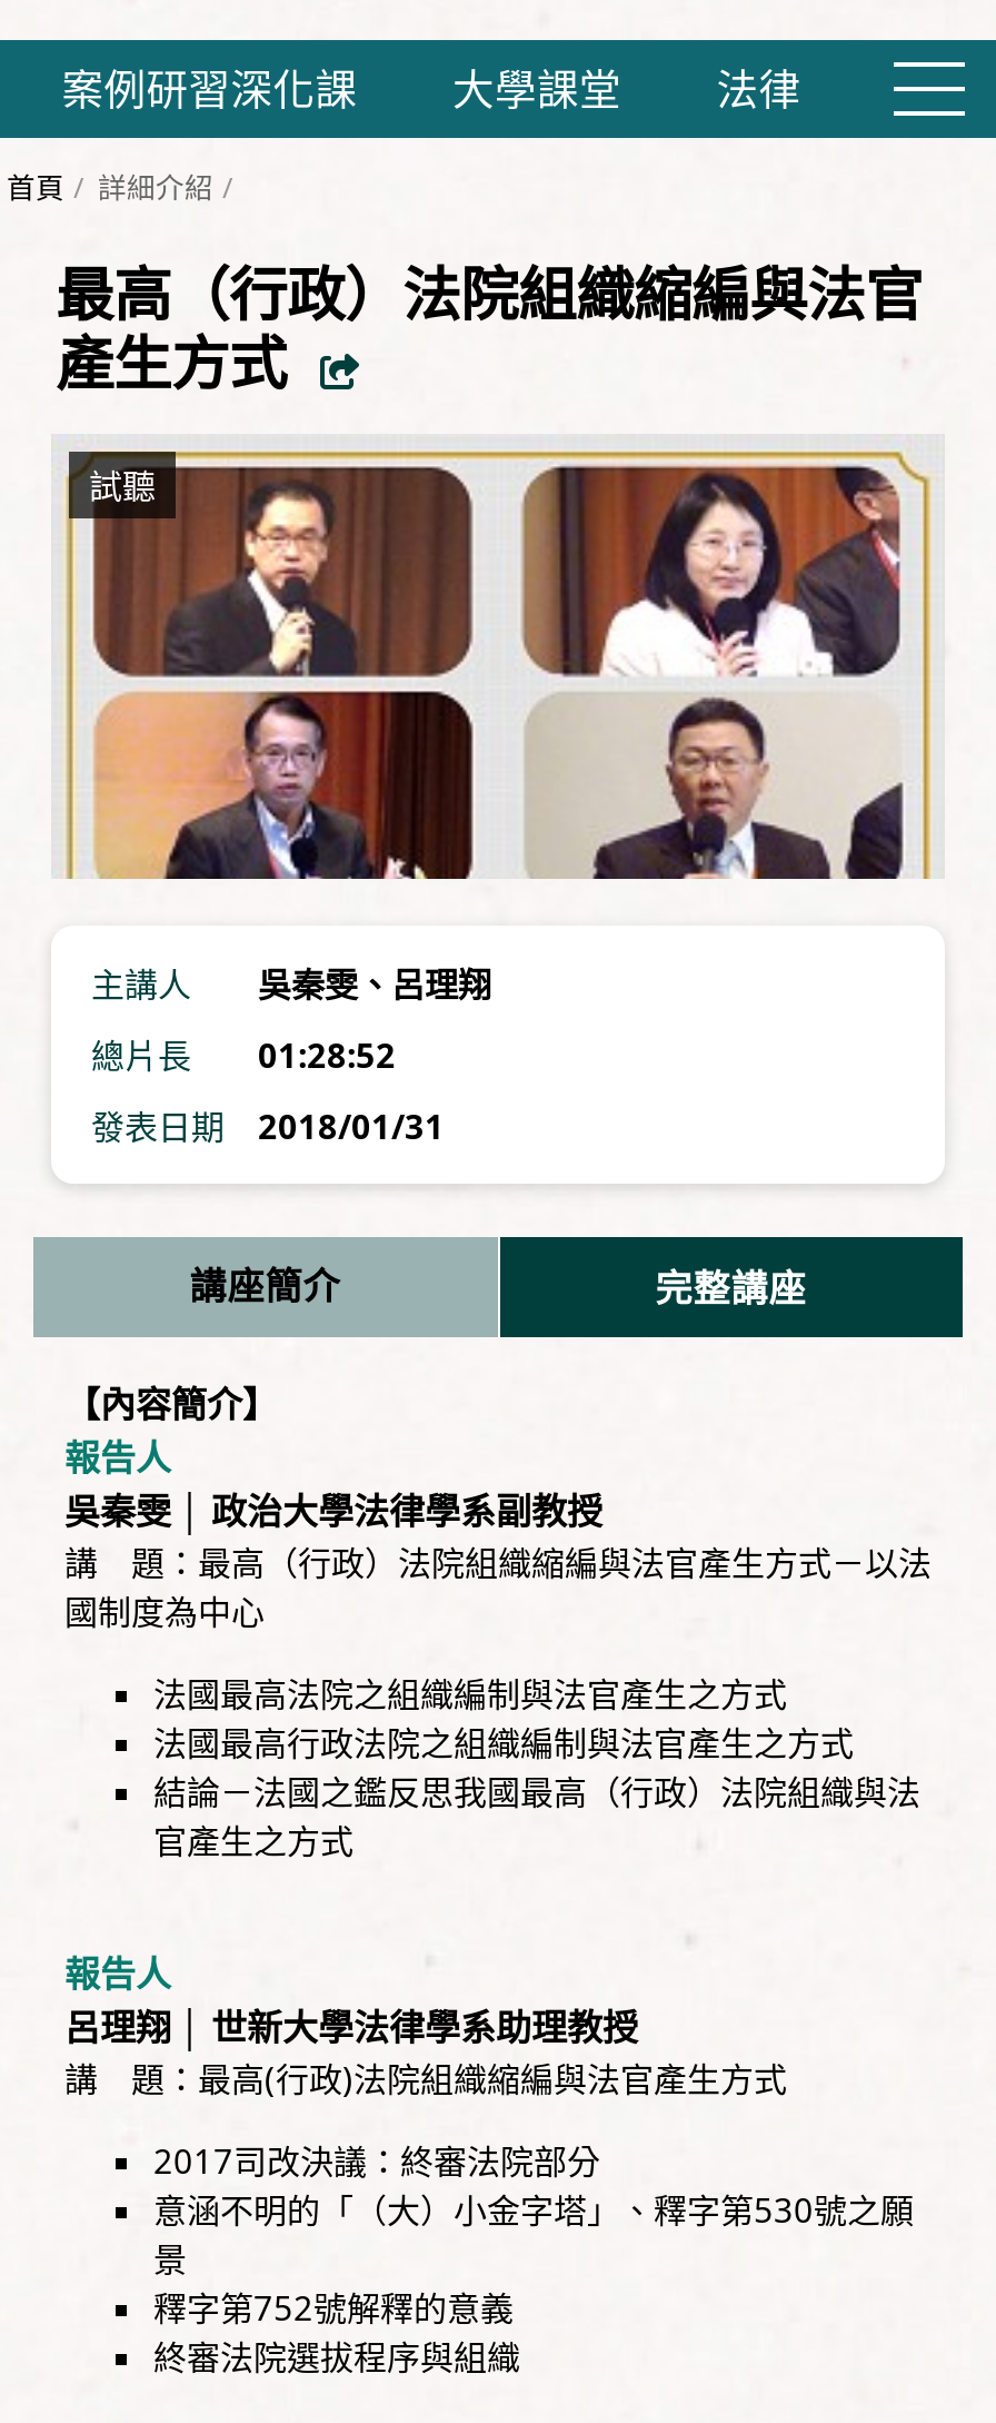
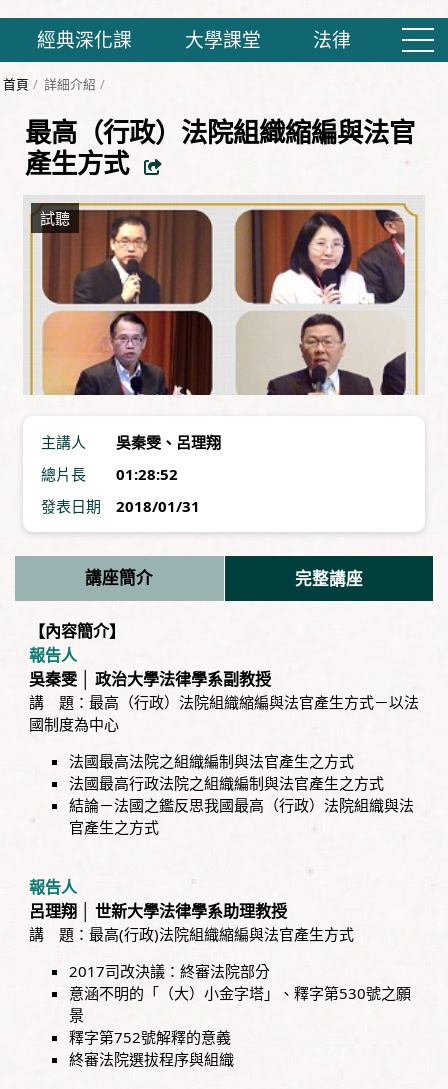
- 案例研習深化課
+ 經典深化課
